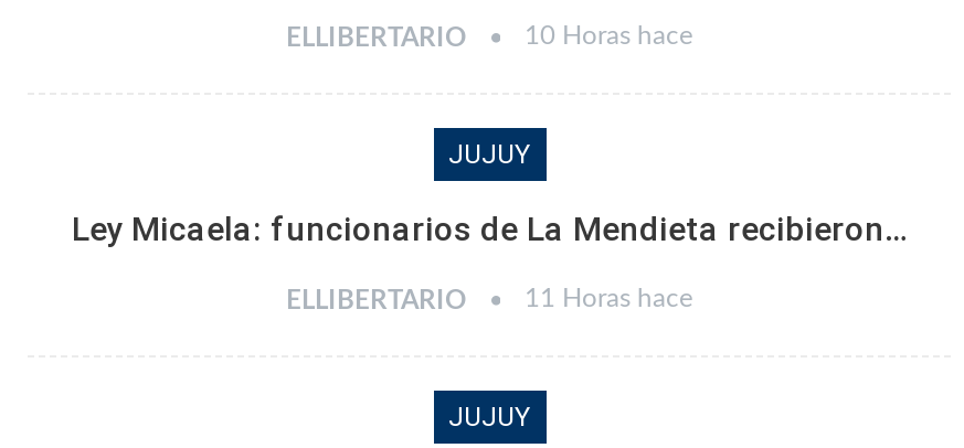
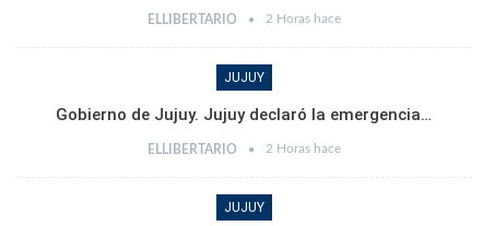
- ELLIBERTARIO 10 Horas hace
+ ELLIBERTARIO 2 Horas hace

- Ley Micaela: funcionarios de La Mendieta recibieron…
+ Gobierno de Jujuy. Jujuy declaró la emergencia…

- ELLIBERTARIO 11 Horas hace
+ ELLIBERTARIO 2 Horas hace
